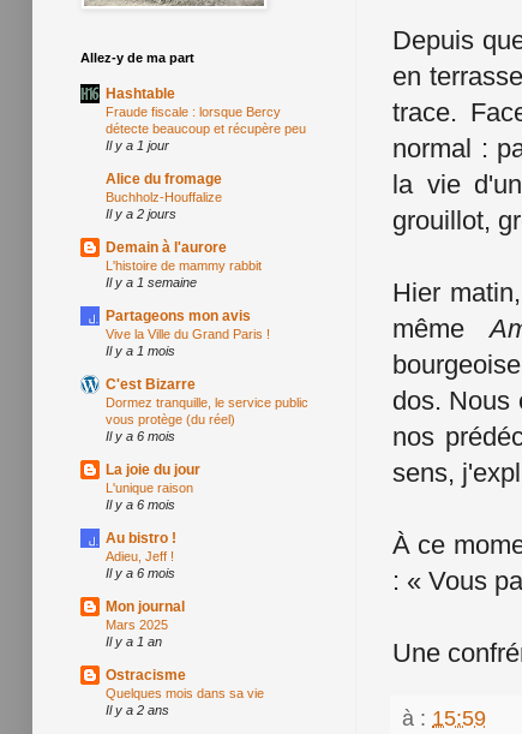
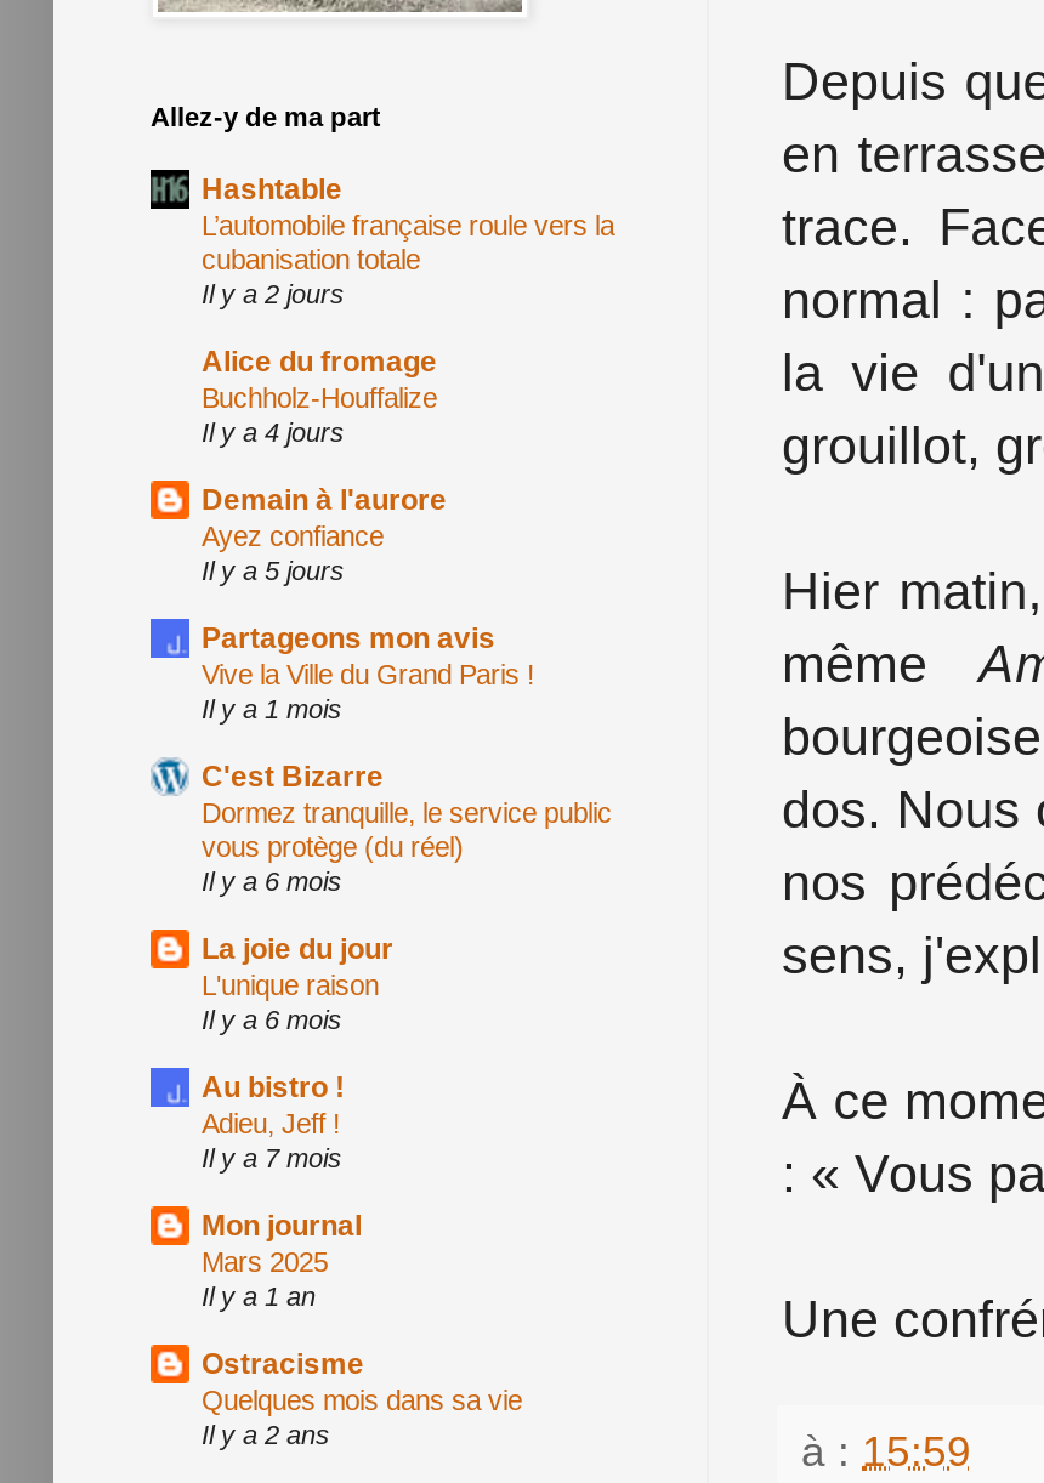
- Fraude fiscale : lorsque Bercy
- détecte beaucoup et récupère peu
- Il y a 1 jour
+ L’automobile française roule vers la
+ cubanisation totale
+ Il y a 2 jours

- Il y a 2 jours
+ Il y a 4 jours

- L'histoire de mammy rabbit
- Il y a 1 semaine
+ Ayez confiance
+ Il y a 5 jours

- Il y a 6 mois
+ Il y a 7 mois
